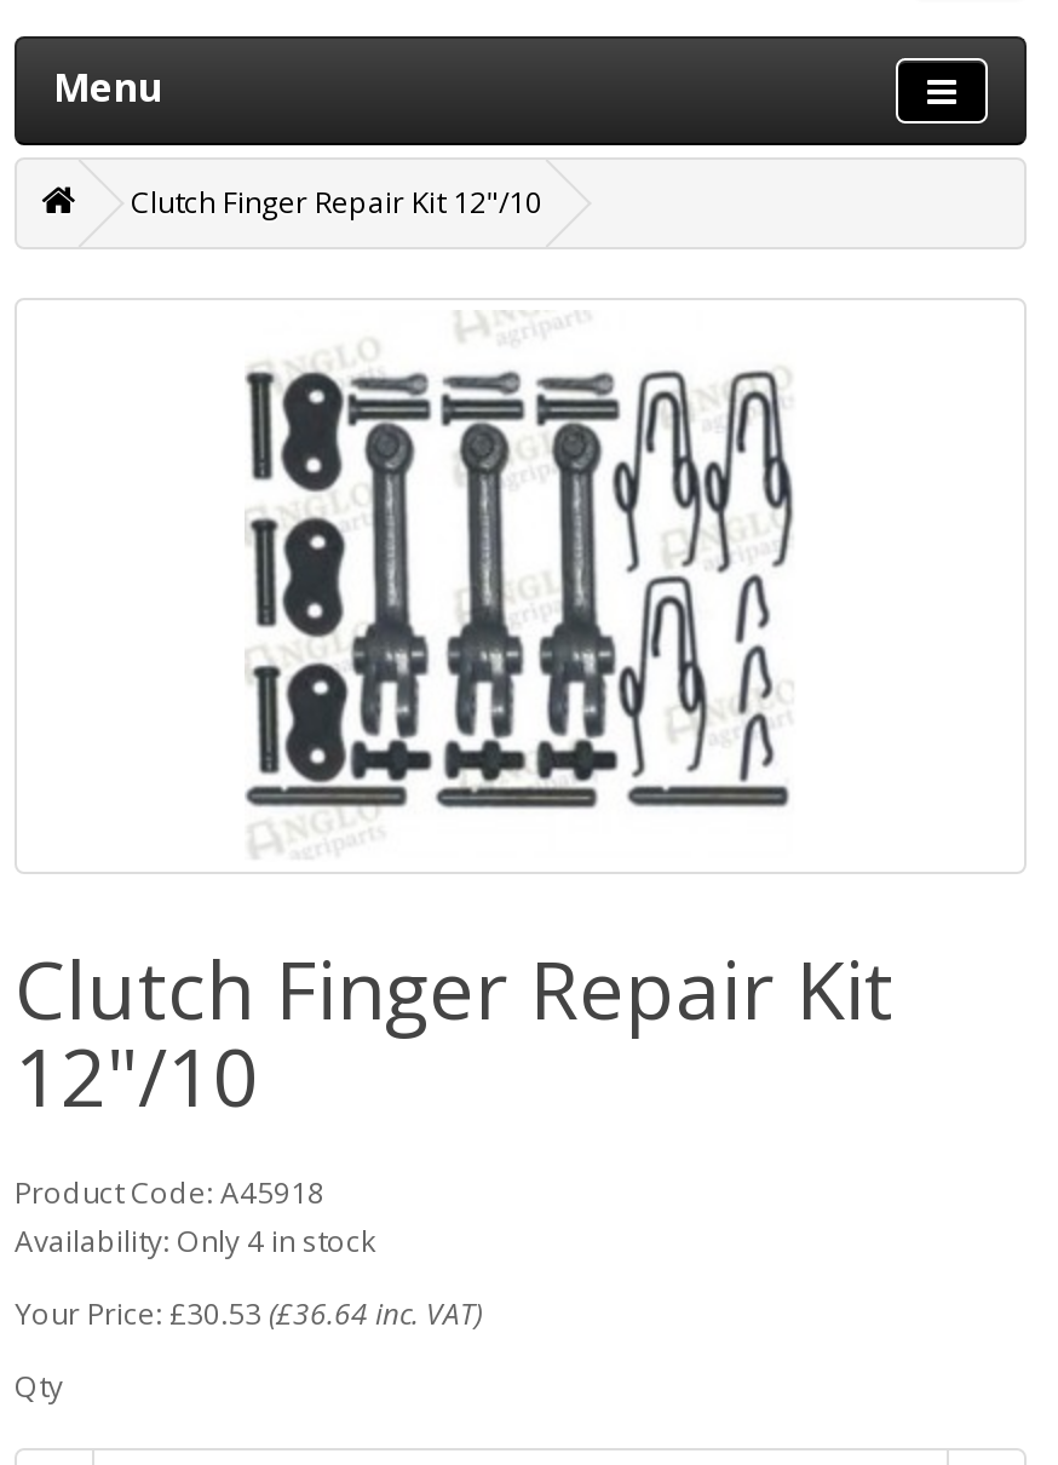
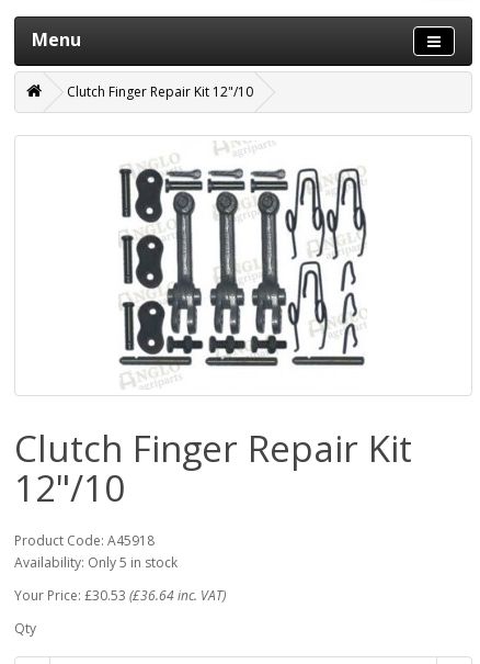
- Availability: Only 4 in stock
+ Availability: Only 5 in stock
